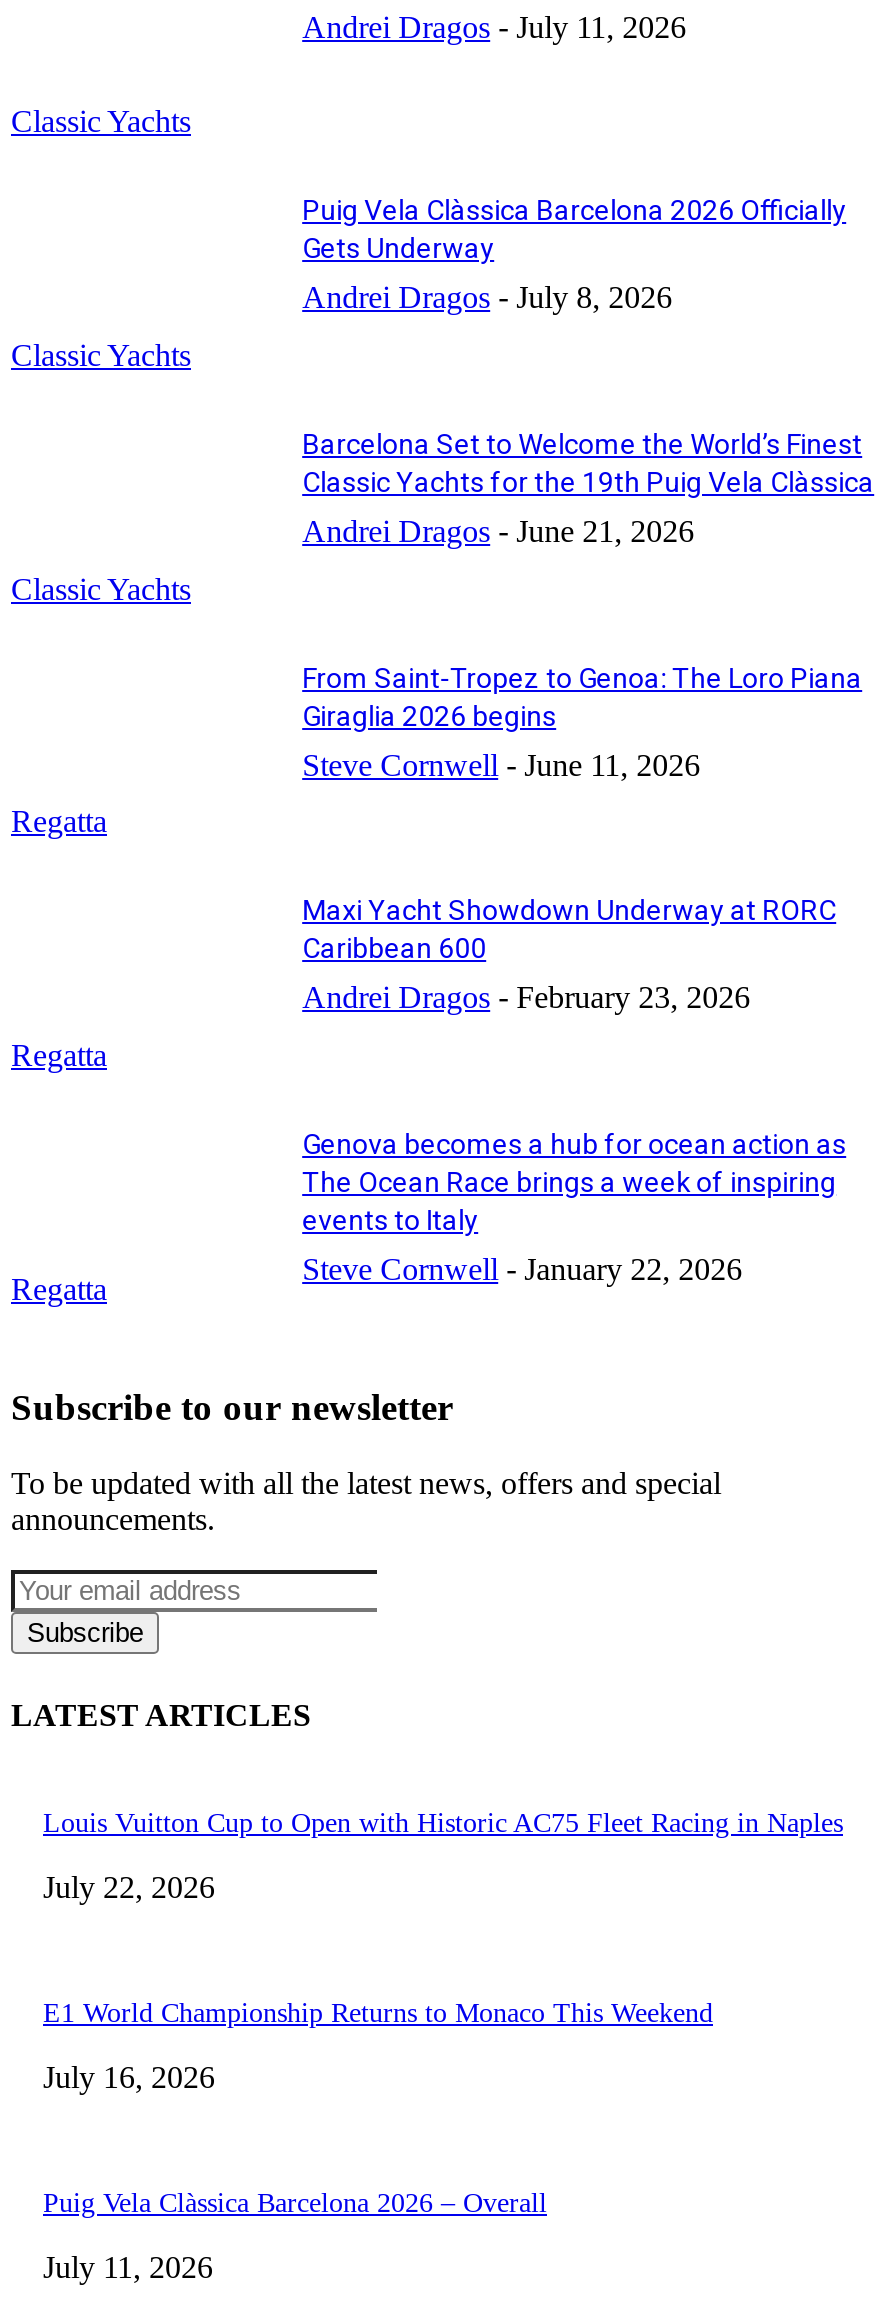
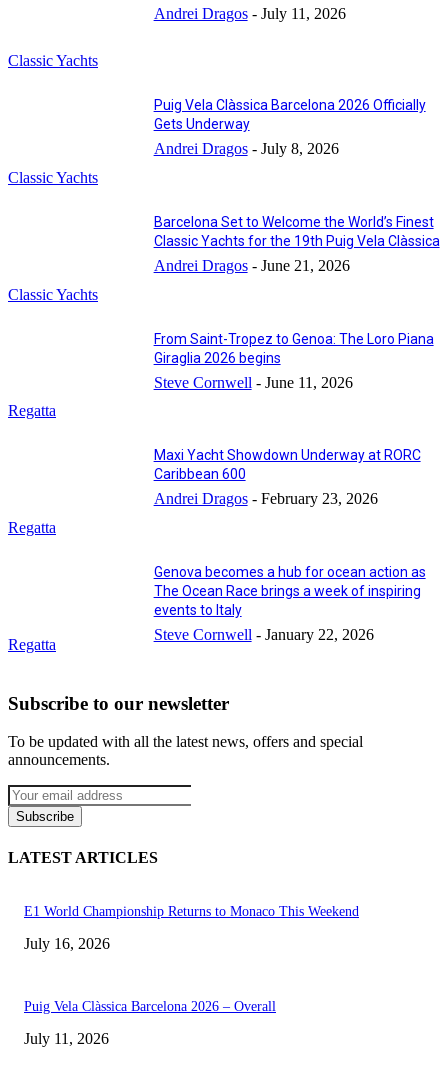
- Louis Vuitton Cup to Open with Historic AC75 Fleet Racing in Naples
- July 22, 2026
